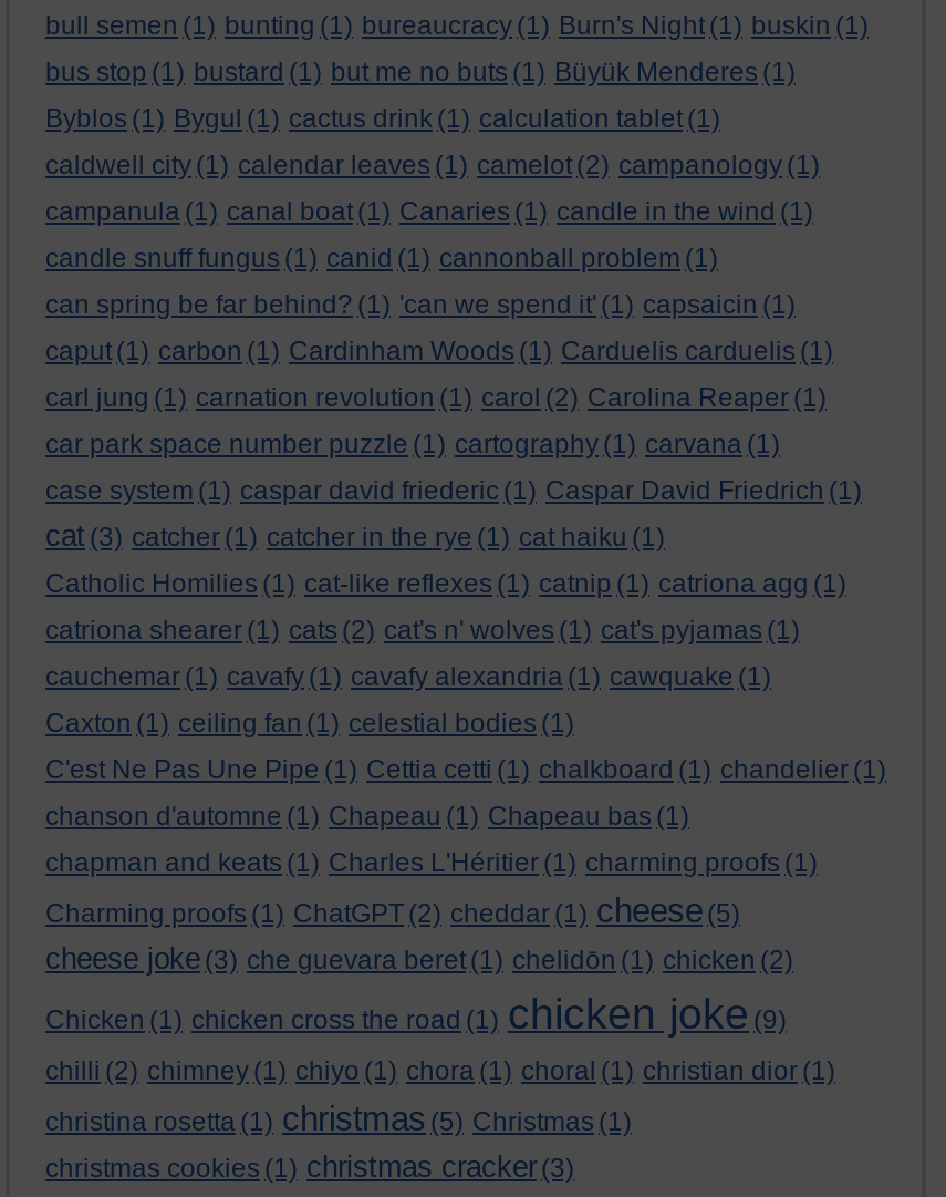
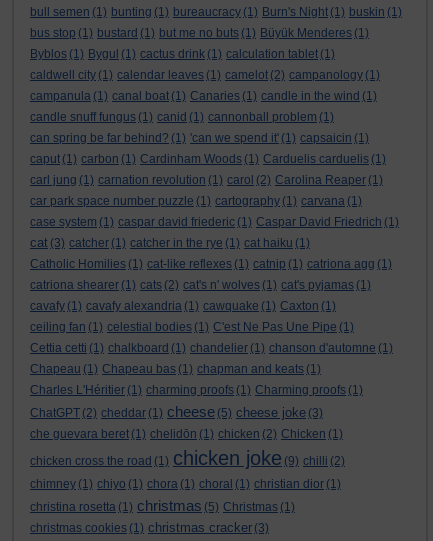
- cauchemar (1) cavafy (1) cavafy alexandria (1) cawquake (1)
+ cavafy (1) cavafy alexandria (1) cawquake (1) Caxton (1)

- Caxton (1) ceiling fan (1) celestial bodies (1)
+ ceiling fan (1) celestial bodies (1) C'est Ne Pas Une Pipe (1)

- C'est Ne Pas Une Pipe (1) Cettia cetti (1) chalkboard (1) chandelier (1)
+ Cettia cetti (1) chalkboard (1) chandelier (1) chanson d'automne (1)

- chanson d'automne (1) Chapeau (1) Chapeau bas (1)
+ Chapeau (1) Chapeau bas (1) chapman and keats (1)

- chapman and keats (1) Charles L'Héritier (1) charming proofs (1)
- Charming proofs (1) ChatGPT (2) cheddar (1) cheese (5)
- cheese joke (3) che guevara beret (1) chelidōn (1) chicken (2)
- Chicken (1) chicken cross the road (1) chicken joke (9)
- chilli (2) chimney (1) chiyo (1) chora (1) choral (1) christian dior (1)
+ Charles L'Héritier (1) charming proofs (1) Charming proofs (1)
+ ChatGPT (2) cheddar (1) cheese (5) cheese joke (3)
+ che guevara beret (1) chelidōn (1) chicken (2) Chicken (1)
+ chicken cross the road (1) chicken joke (9) chilli (2)
+ chimney (1) chiyo (1) chora (1) choral (1) christian dior (1)
